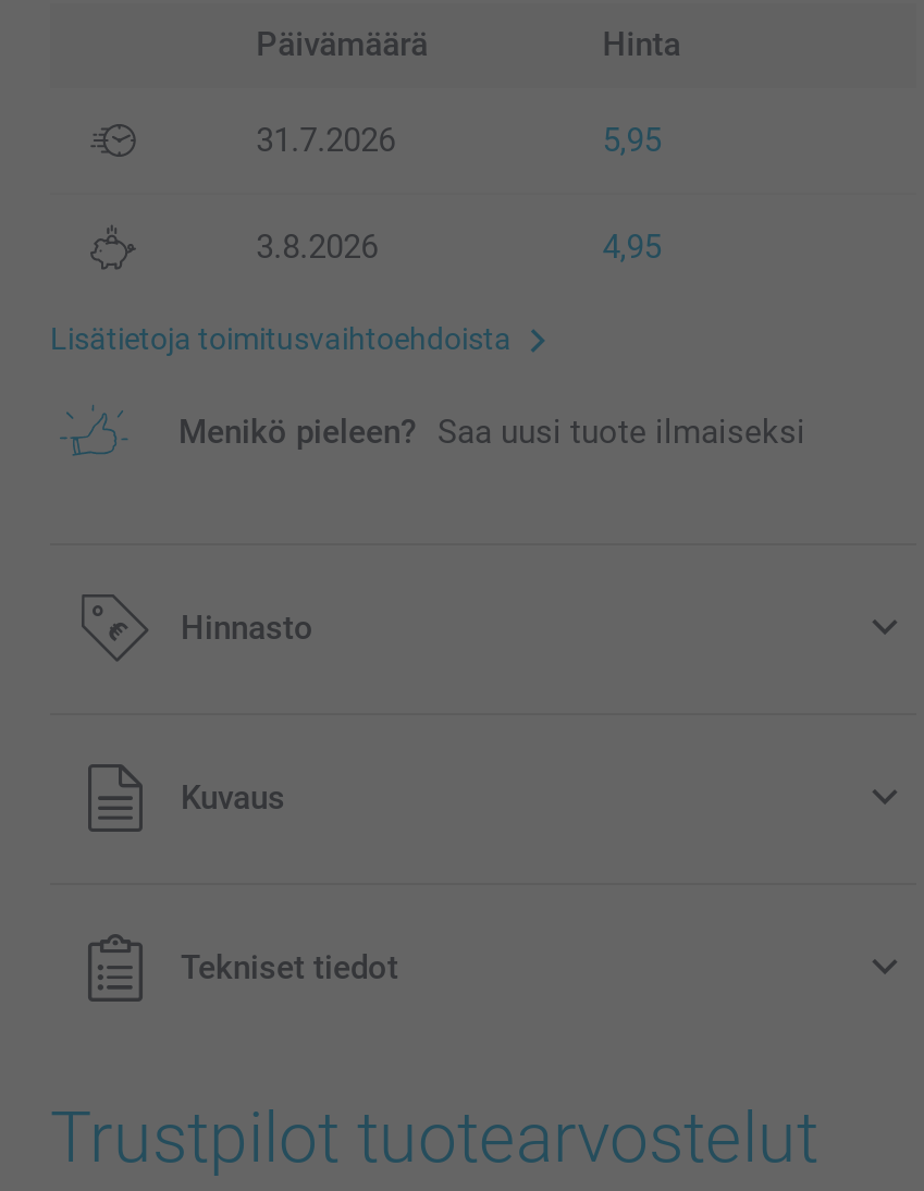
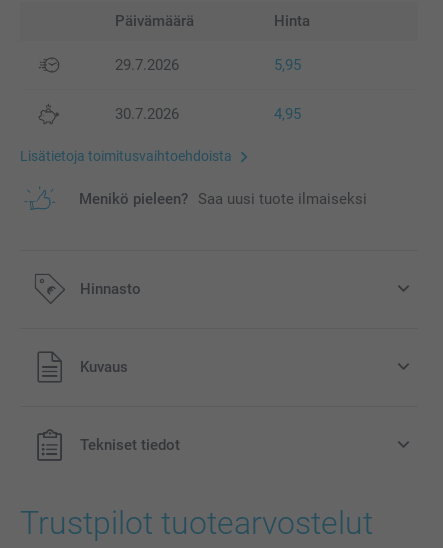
- 31.7.2026
+ 29.7.2026

- 3.8.2026
+ 30.7.2026
